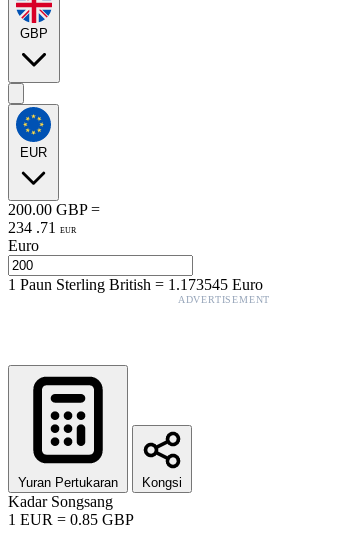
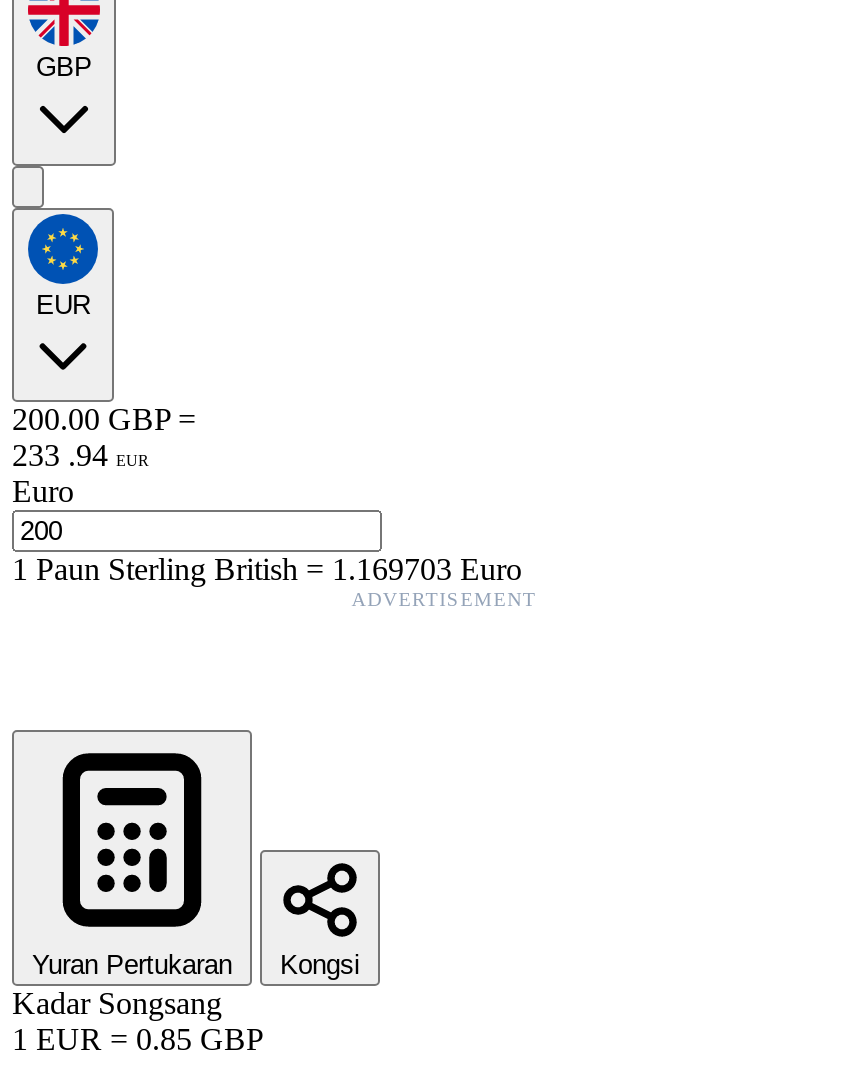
- 234 . 71 EUR
+ 233 . 94 EUR

- 1Paun Sterling British=1.173545 Euro
+ 1Paun Sterling British=1.169703 Euro
